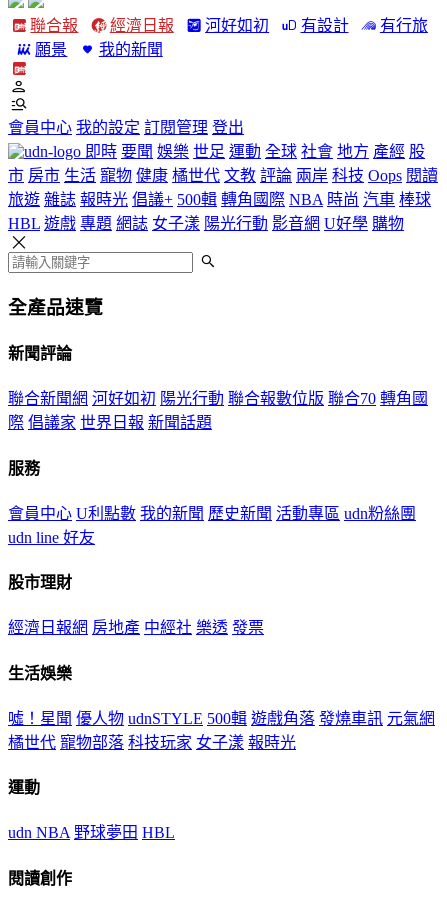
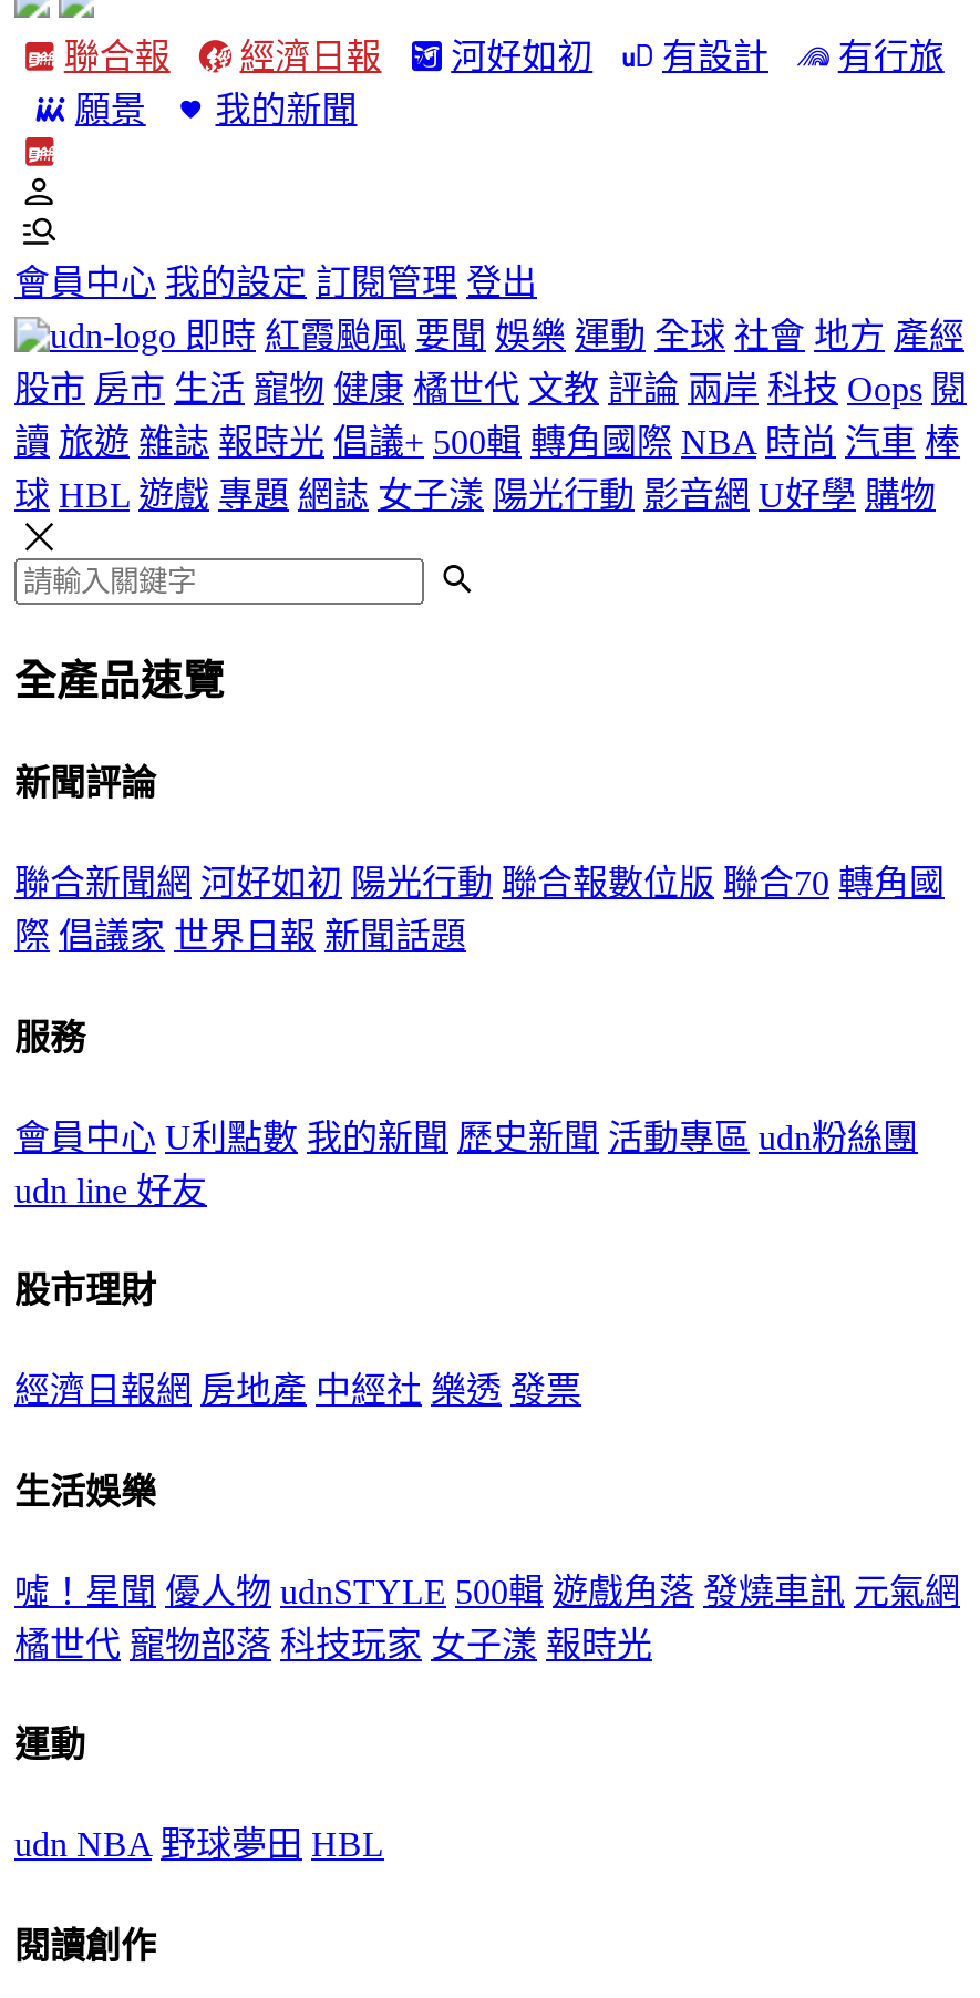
- 即時 要聞 娛樂 世足 運動 全球 社會 地方 產經 股
- 市 房市 生活 寵物 健康 橘世代 文教 評論 兩岸 科技 Oops 閱讀
- 旅遊 雜誌 報時光 倡議+ 500輯 轉角國際 NBA 時尚 汽車 棒球
- HBL 遊戲 專題 網誌 女子漾 陽光行動 影音網 U好學 購物
+ 即時 紅霞颱風 要聞 娛樂 運動 全球 社會 地方 產經
+ 股市 房市 生活 寵物 健康 橘世代 文教 評論 兩岸 科技 Oops 閱
+ 讀 旅遊 雜誌 報時光 倡議+ 500輯 轉角國際 NBA 時尚 汽車 棒
+ 球 HBL 遊戲 專題 網誌 女子漾 陽光行動 影音網 U好學 購物
